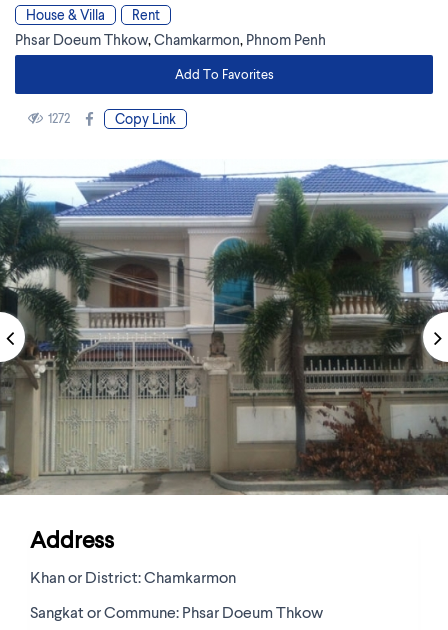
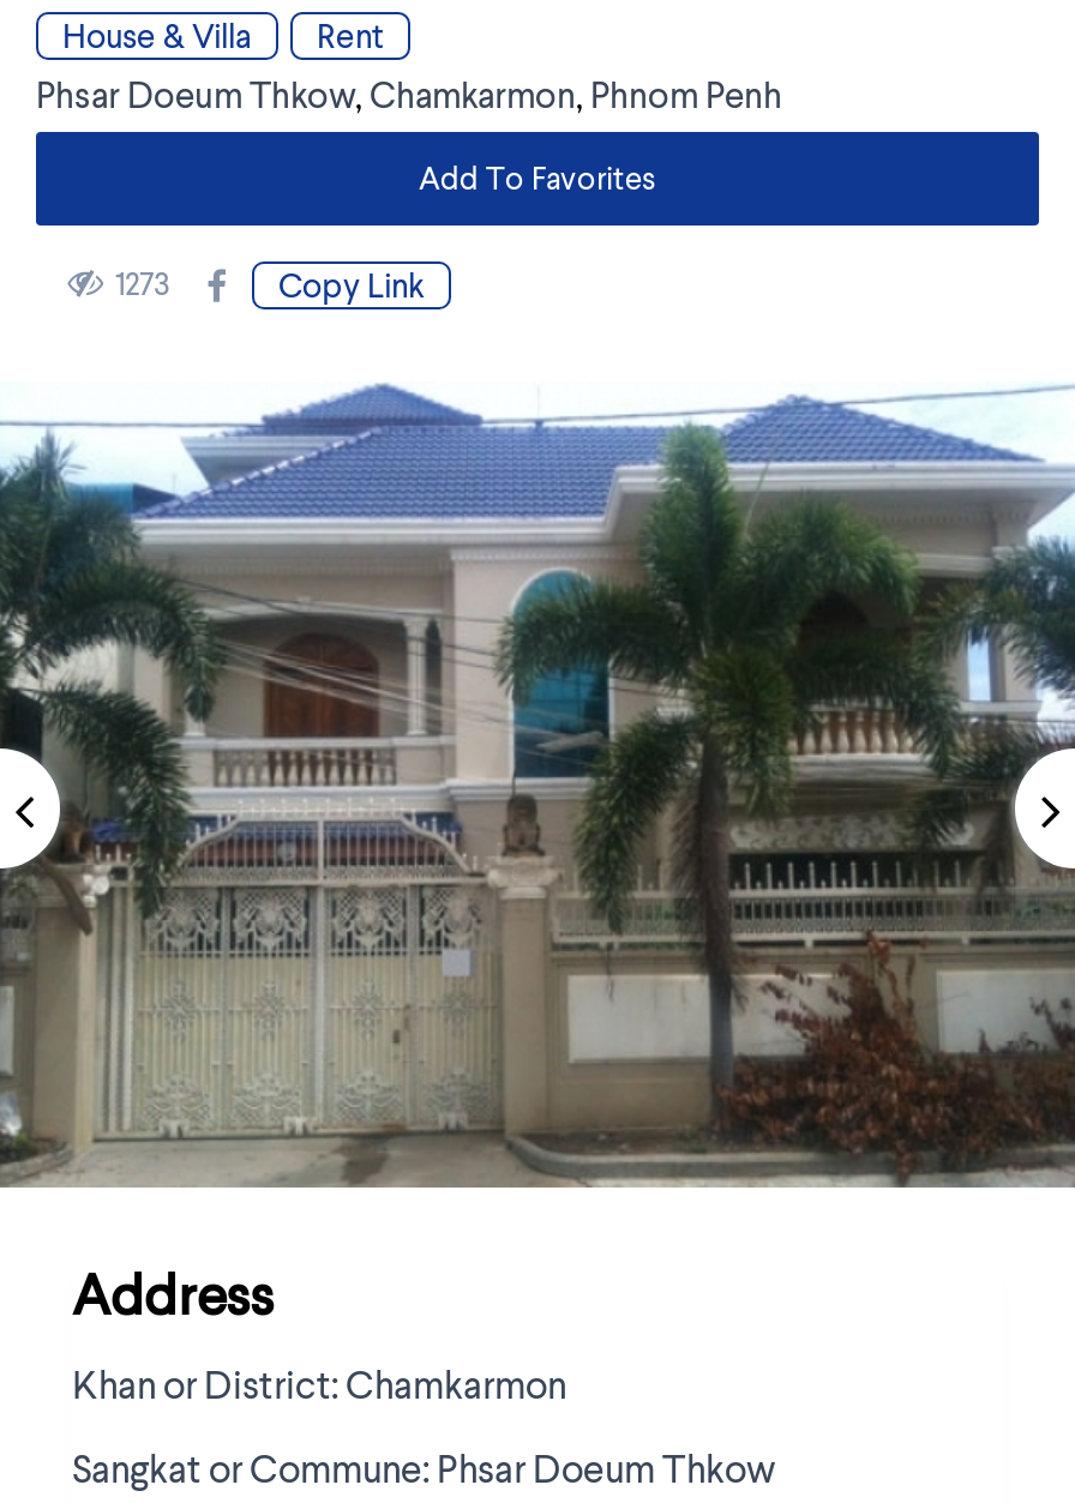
- 1272
+ 1273
